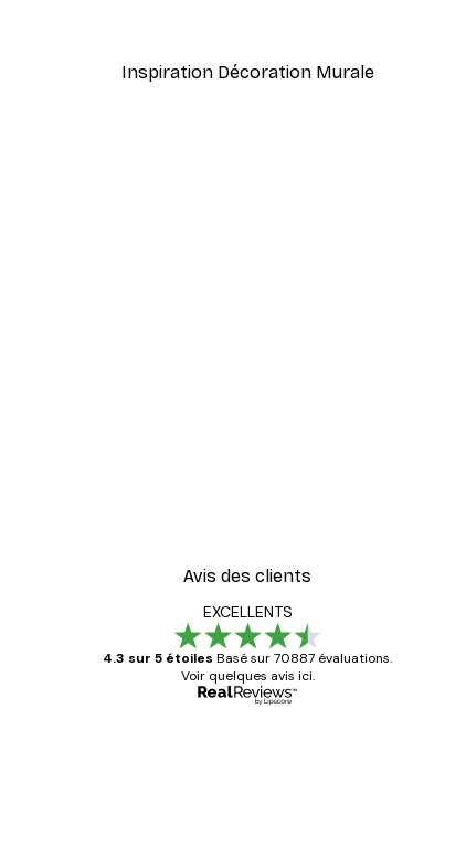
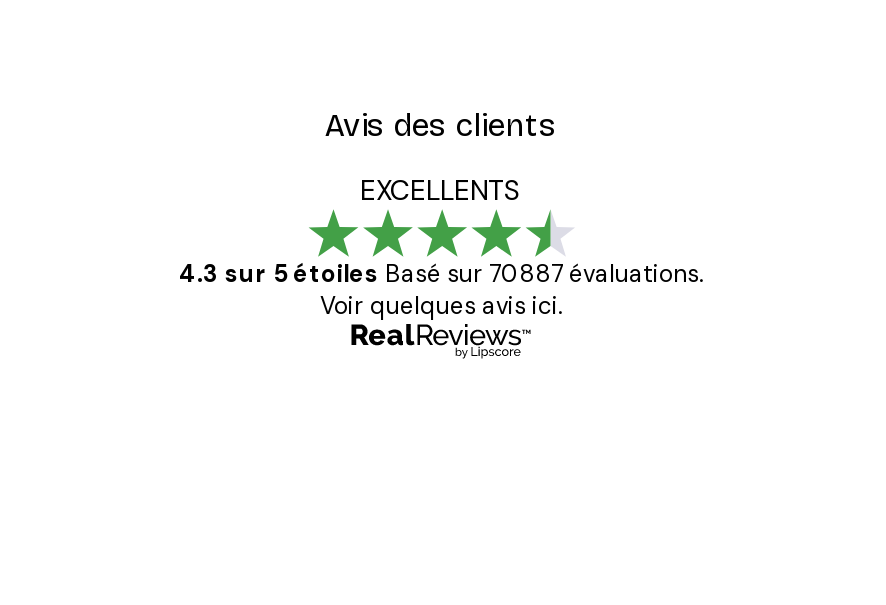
- Inspiration Décoration Murale
